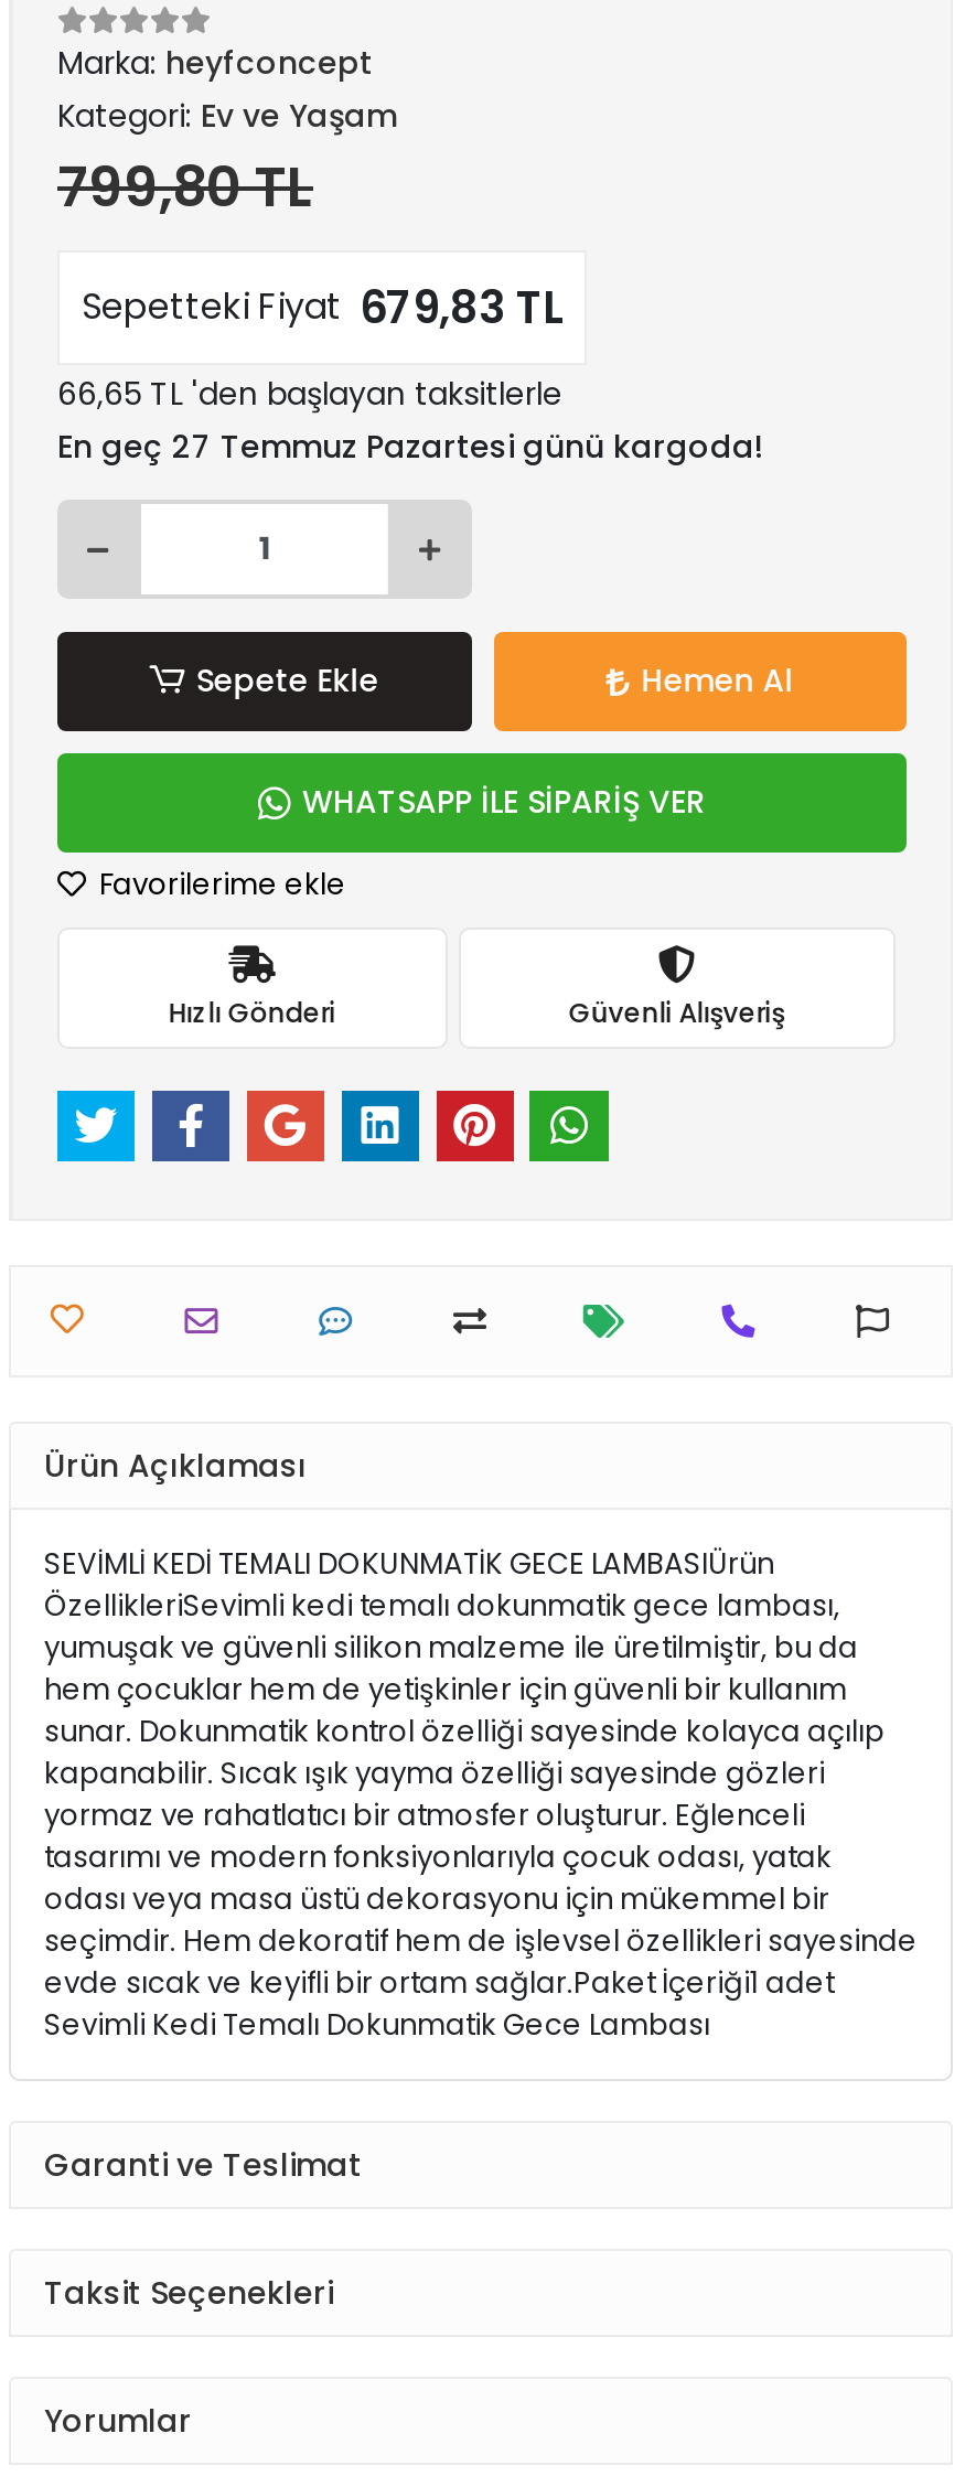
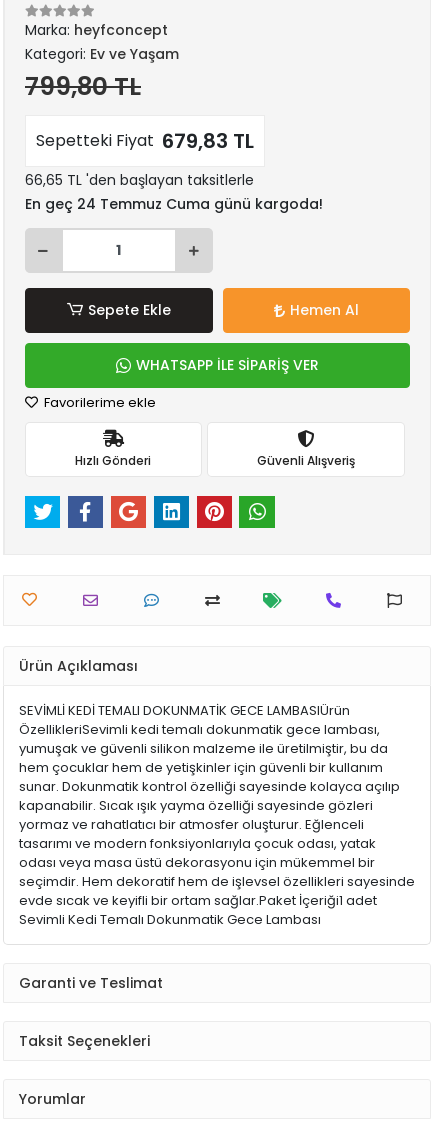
- En geç 27 Temmuz Pazartesi günü kargoda!
+ En geç 24 Temmuz Cuma günü kargoda!
